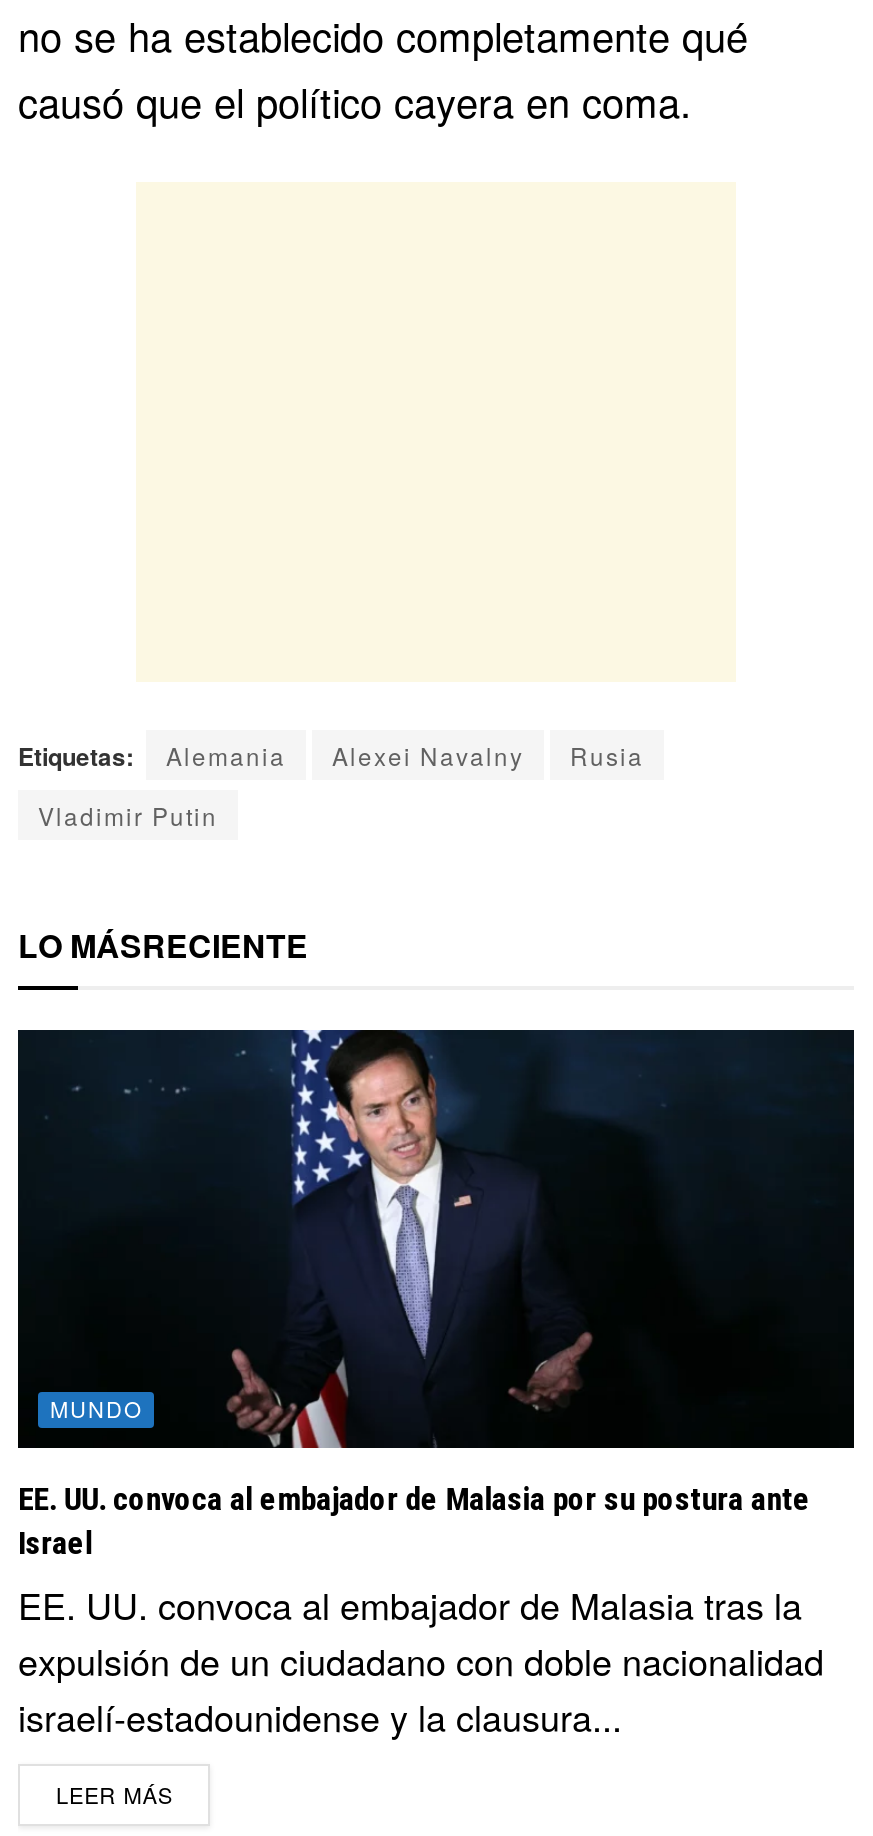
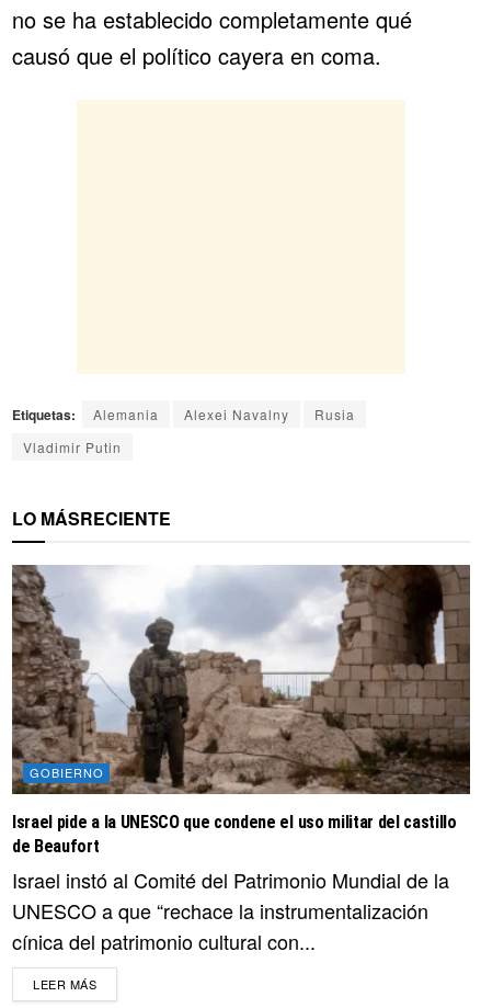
- [image]
- MUNDO
+ [image]
+ GOBIERNO

- EE. UU. convoca al embajador de Malasia por su postura ante
- Israel
- EE. UU. convoca al embajador de Malasia tras la
- expulsión de un ciudadano con doble nacionalidad
- israelí-estadounidense y la clausura...
+ Israel pide a la UNESCO que condene el uso militar del castillo
+ de Beaufort
+ Israel instó al Comité del Patrimonio Mundial de la
+ UNESCO a que “rechace la instrumentalización
+ cínica del patrimonio cultural con...
